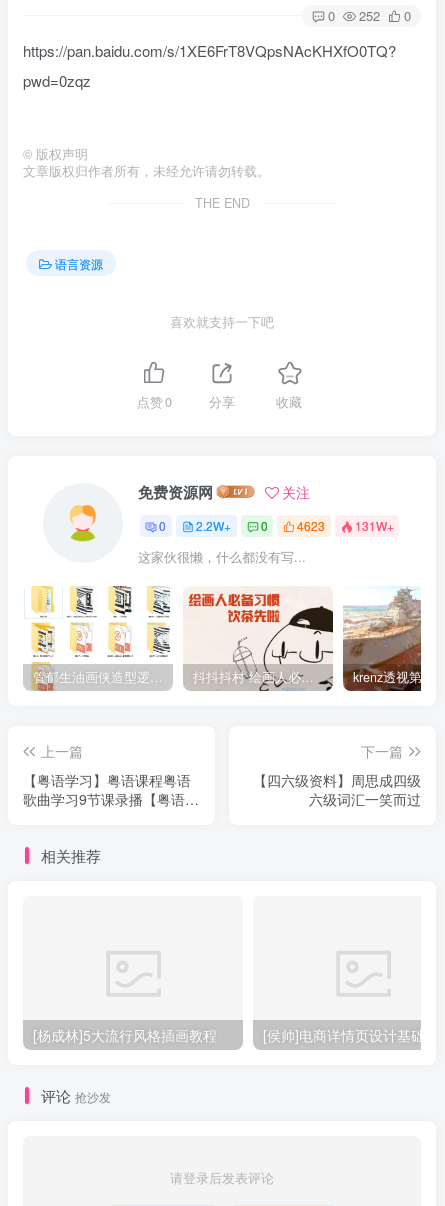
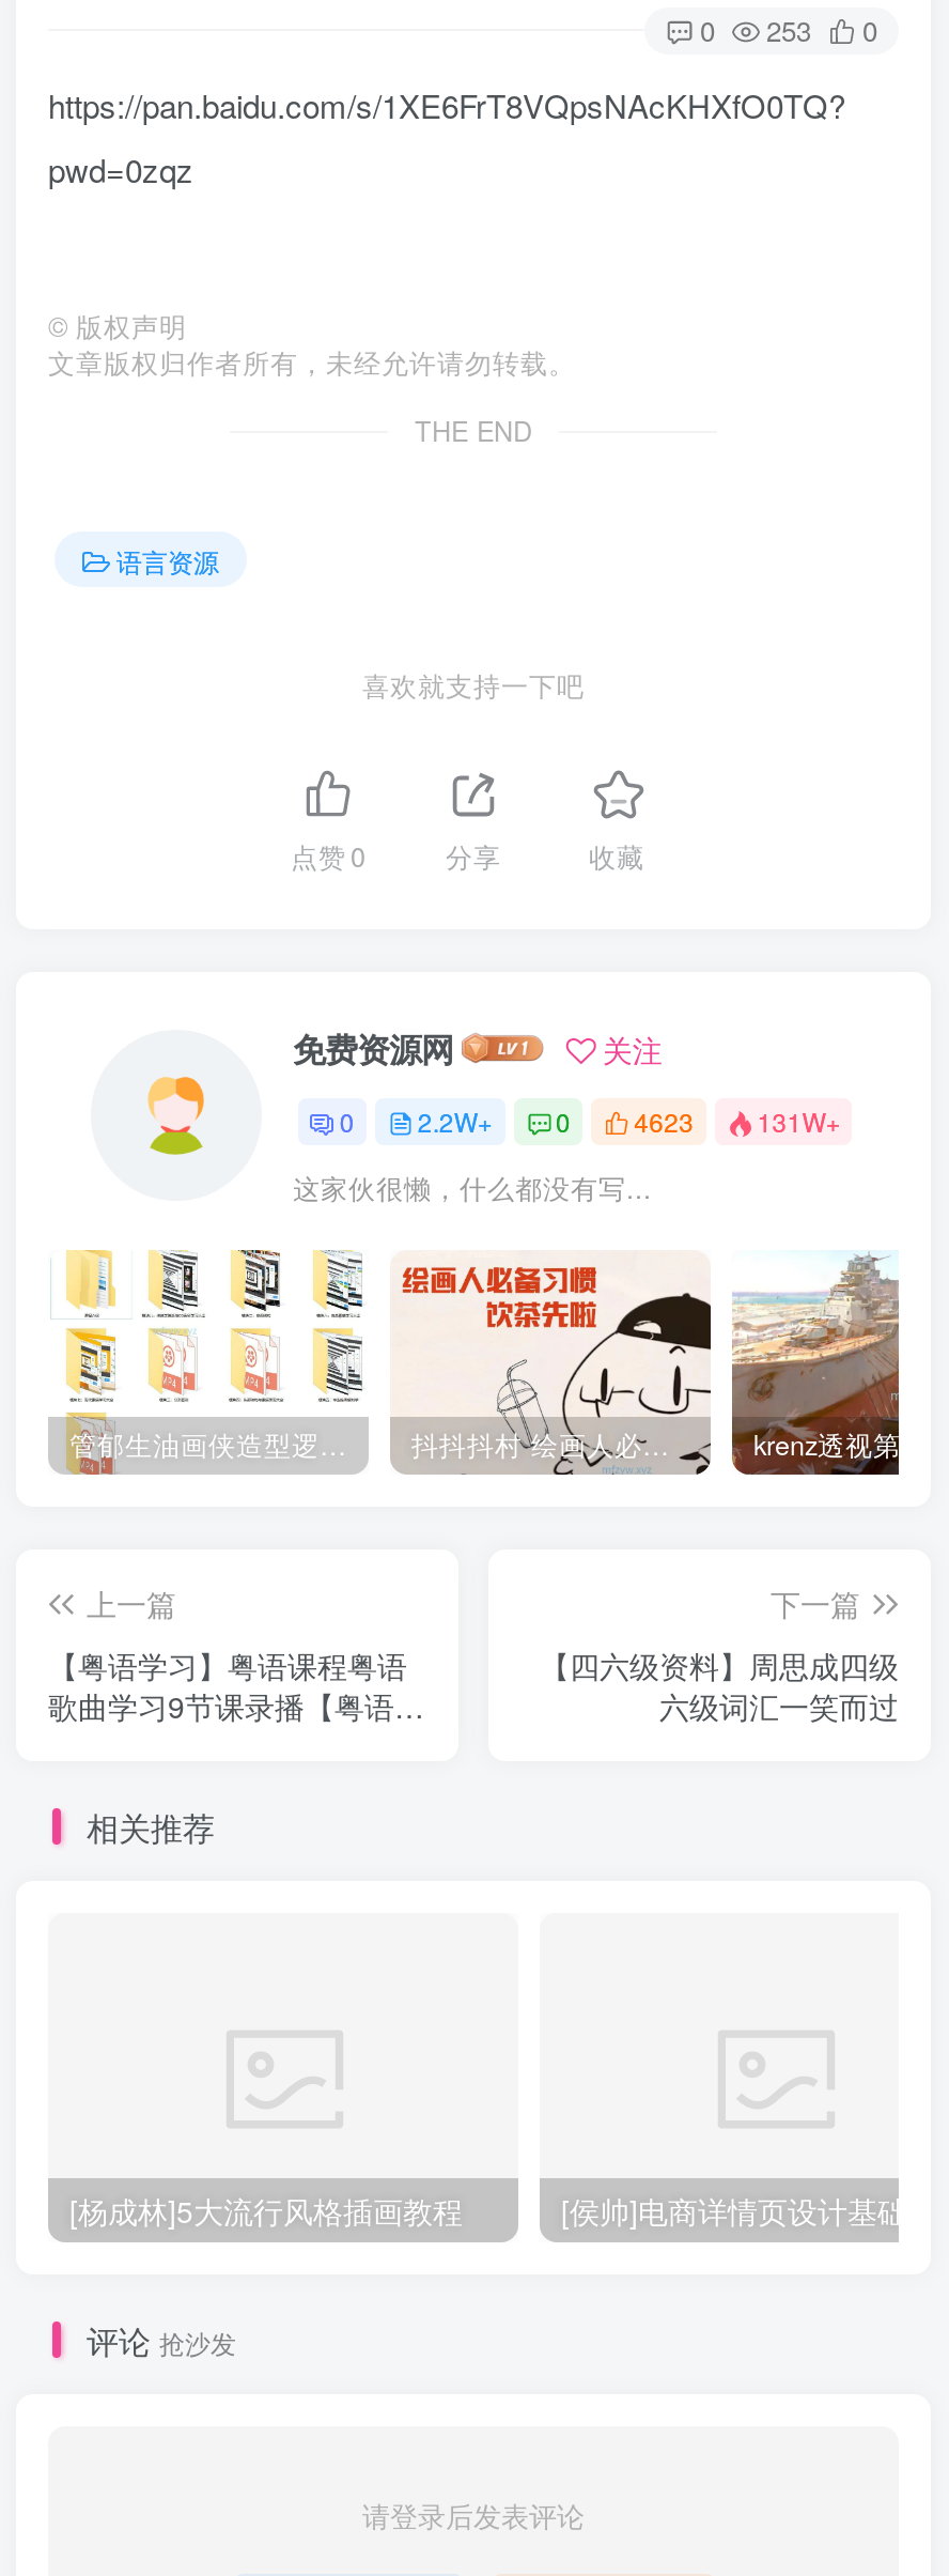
- 0 252 0
+ 0 253 0
